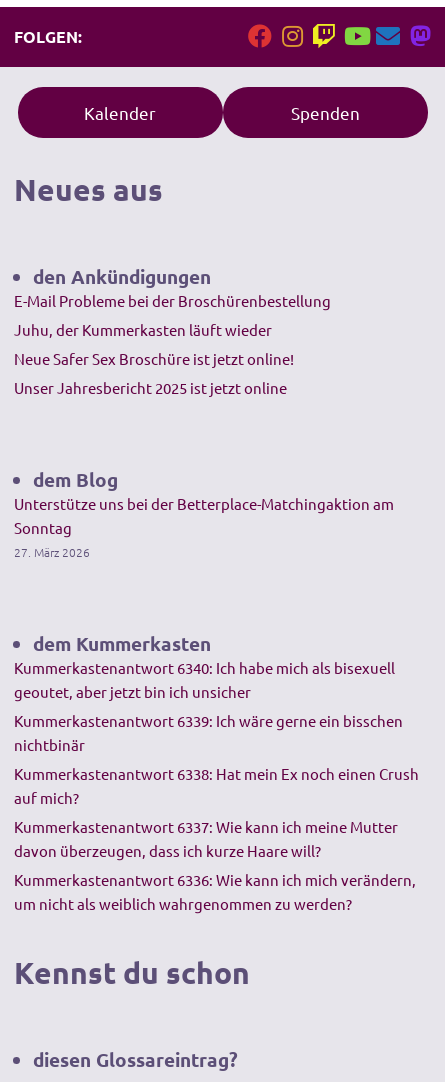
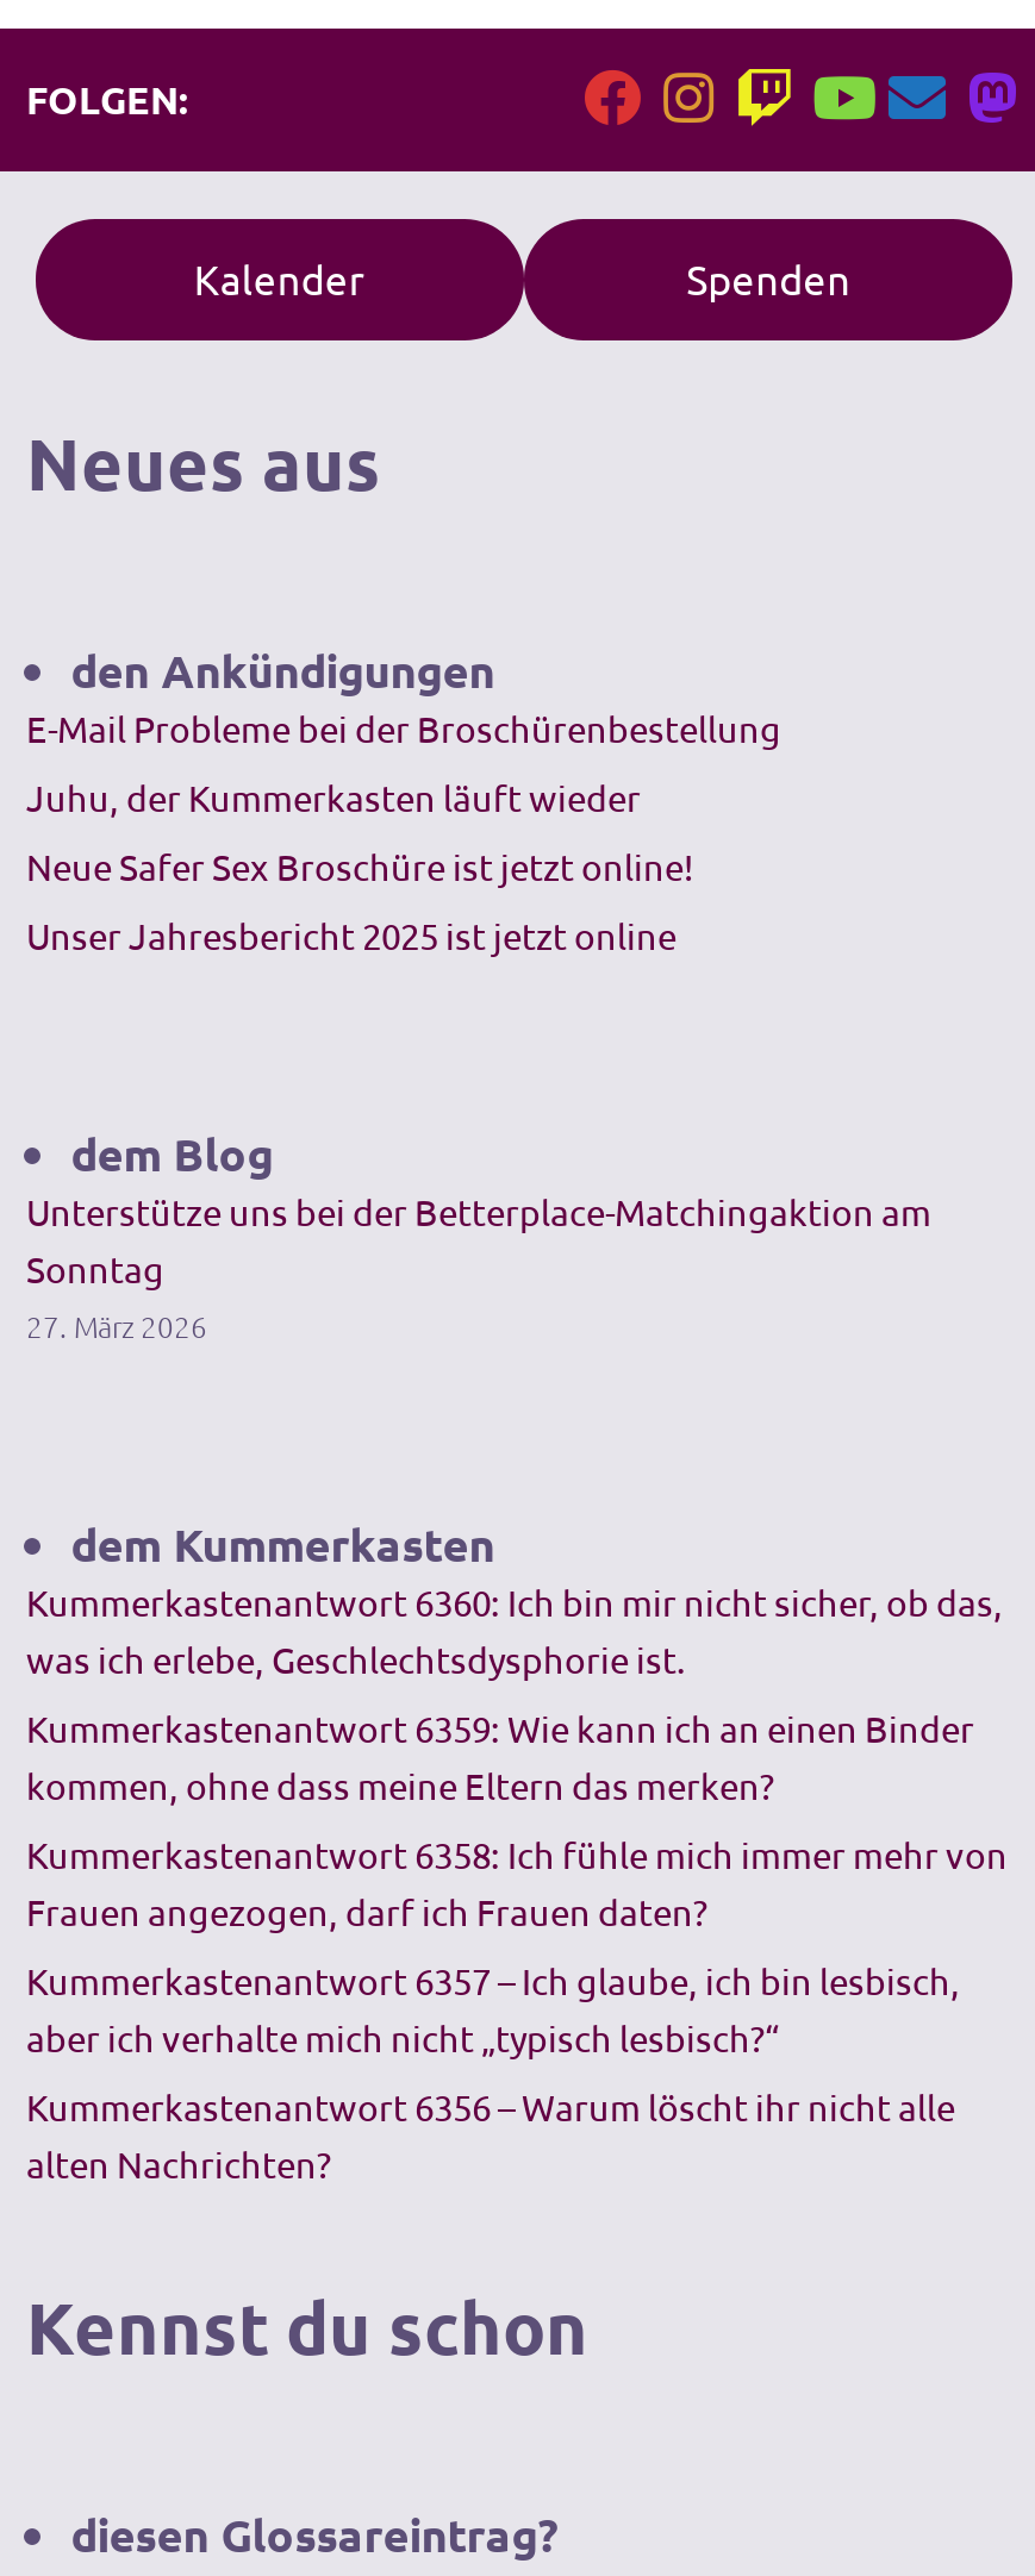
- Kummerkastenantwort 6340: Ich habe mich als bisexuell
- geoutet, aber jetzt bin ich unsicher
+ Kummerkastenantwort 6360: Ich bin mir nicht sicher, ob das,
+ was ich erlebe, Geschlechtsdysphorie ist.

- Kummerkastenantwort 6339: Ich wäre gerne ein bisschen
- nichtbinär
+ Kummerkastenantwort 6359: Wie kann ich an einen Binder
+ kommen, ohne dass meine Eltern das merken?

- Kummerkastenantwort 6338: Hat mein Ex noch einen Crush
- auf mich?
+ Kummerkastenantwort 6358: Ich fühle mich immer mehr von
+ Frauen angezogen, darf ich Frauen daten?

- Kummerkastenantwort 6337: Wie kann ich meine Mutter
- davon überzeugen, dass ich kurze Haare will?
+ Kummerkastenantwort 6357 – Ich glaube, ich bin lesbisch,
+ aber ich verhalte mich nicht „typisch lesbisch?“

- Kummerkastenantwort 6336: Wie kann ich mich verändern,
- um nicht als weiblich wahrgenommen zu werden?
+ Kummerkastenantwort 6356 – Warum löscht ihr nicht alle
+ alten Nachrichten?
